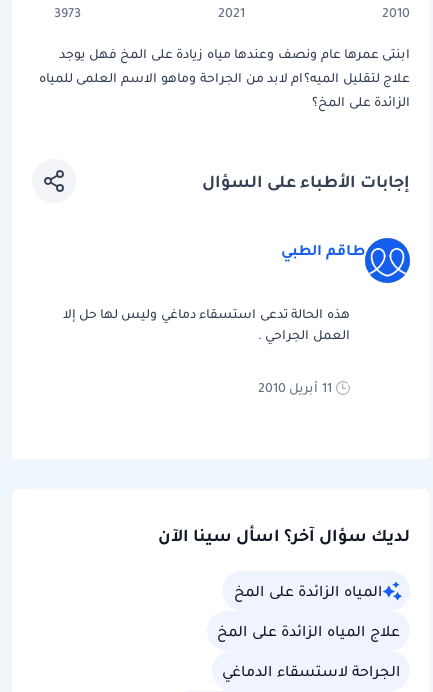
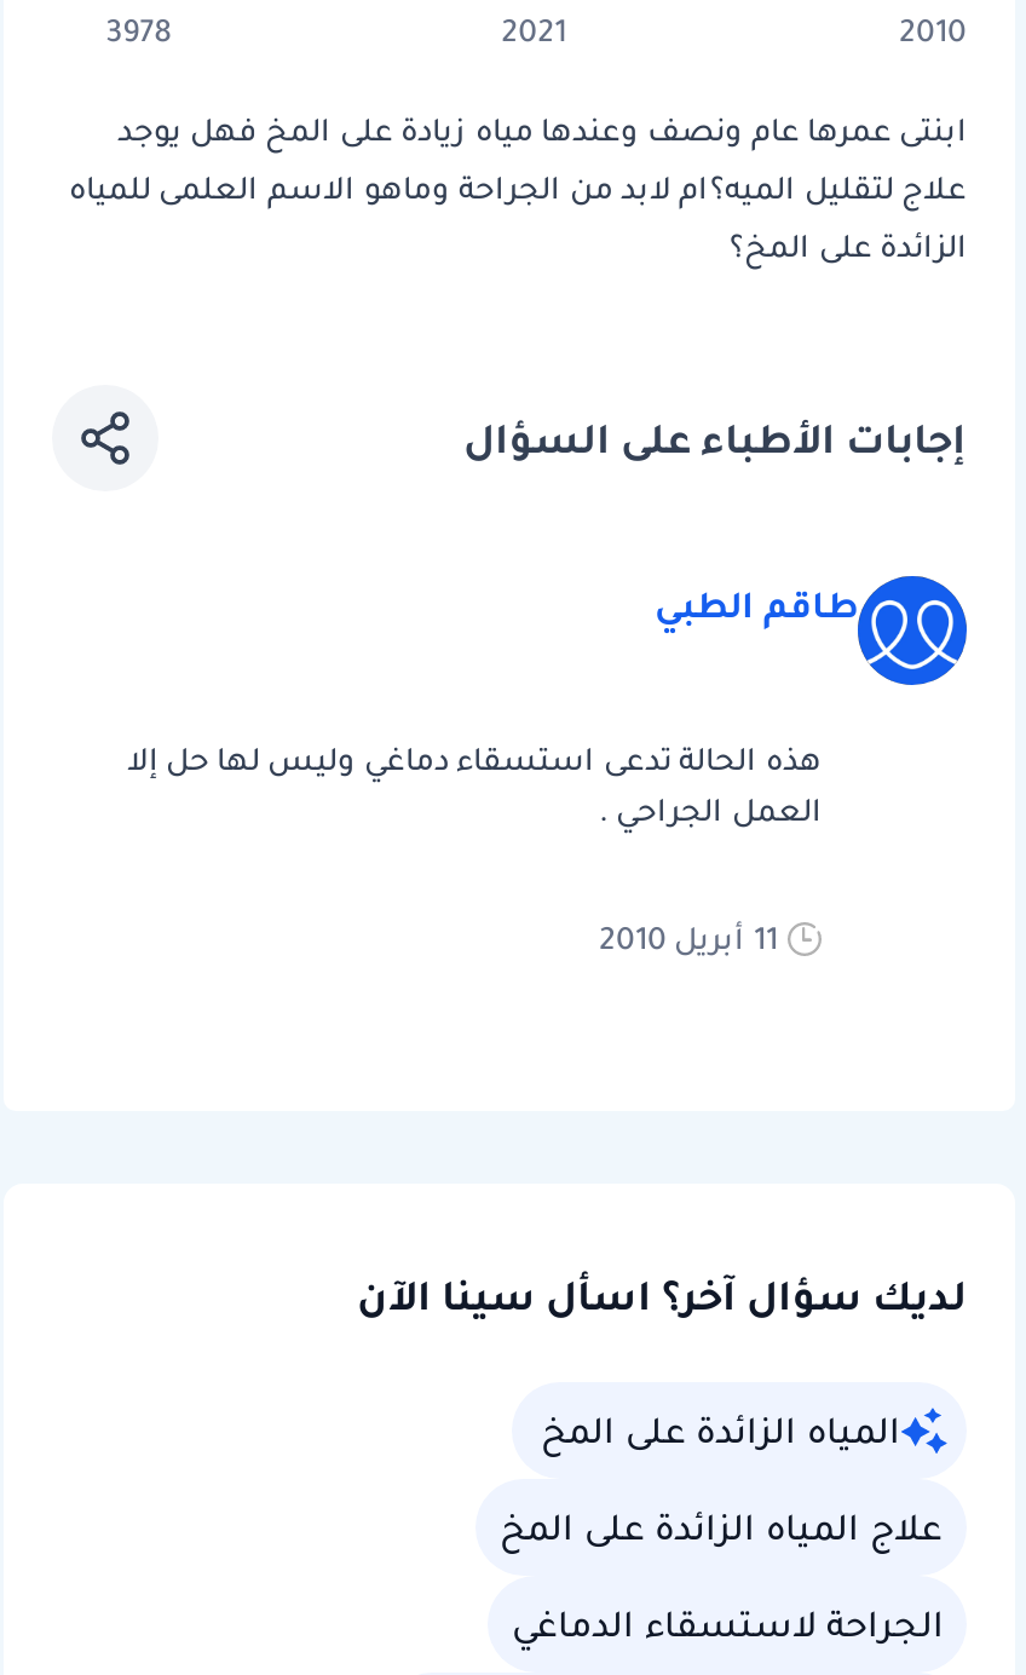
- 3973
+ 3978
